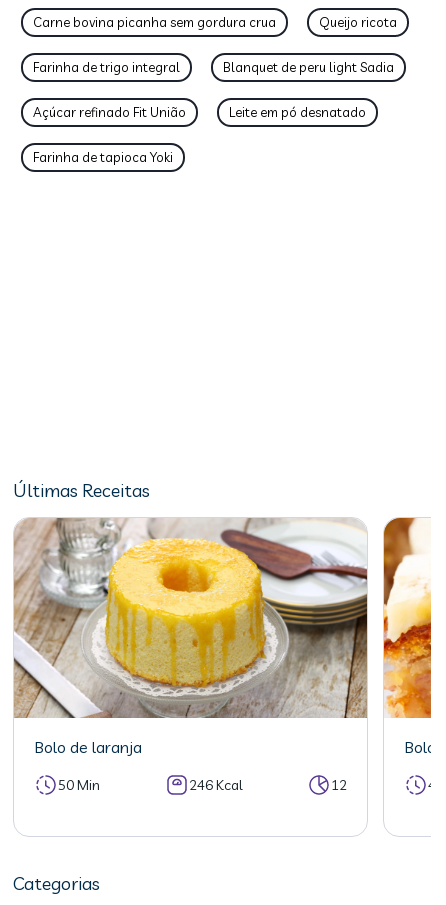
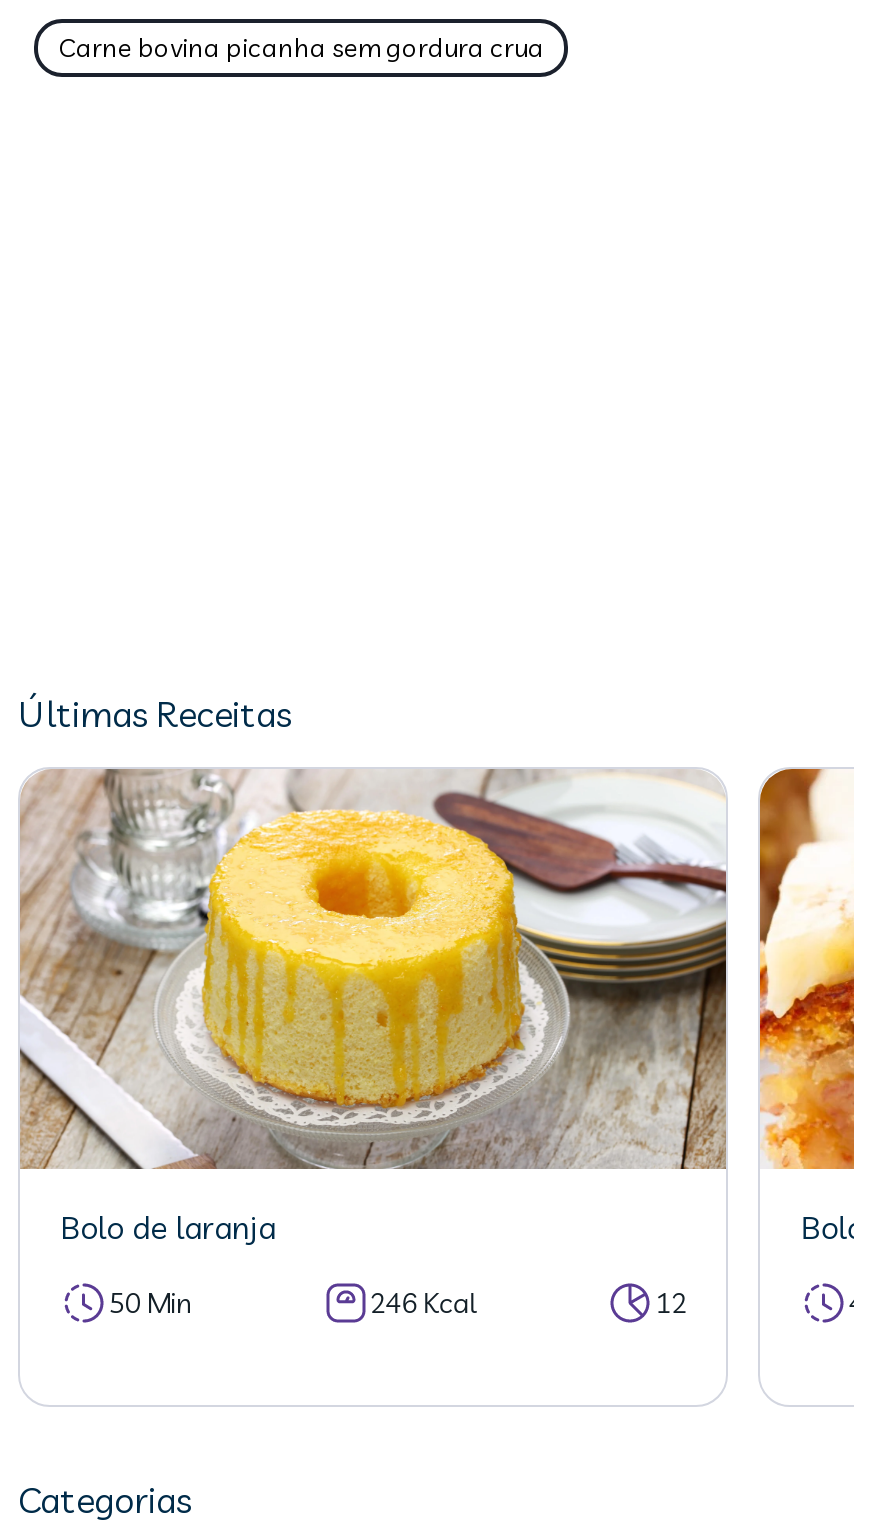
- Queijo ricota
- Farinha de trigo integral
- Blanquet de peru light Sadia
- Açúcar refinado Fit União
- Leite em pó desnatado
- Farinha de tapioca Yoki
